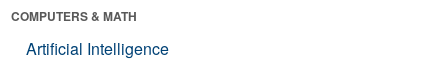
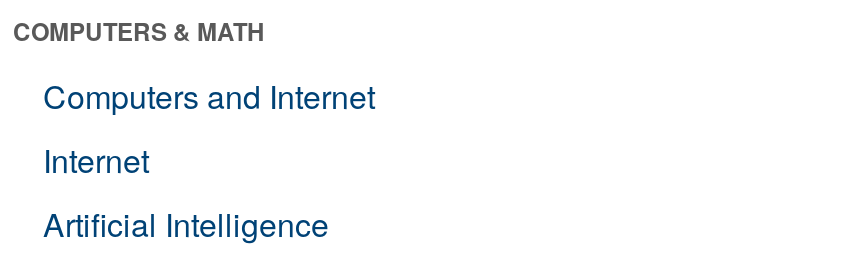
+ Computers and Internet
+ Internet
